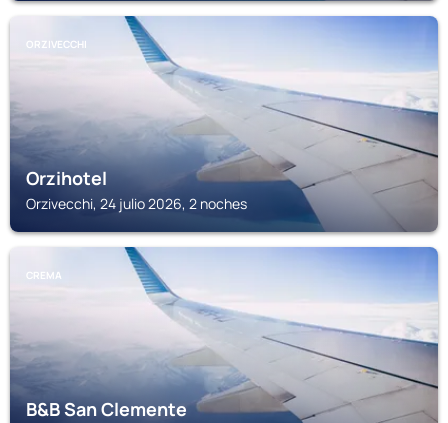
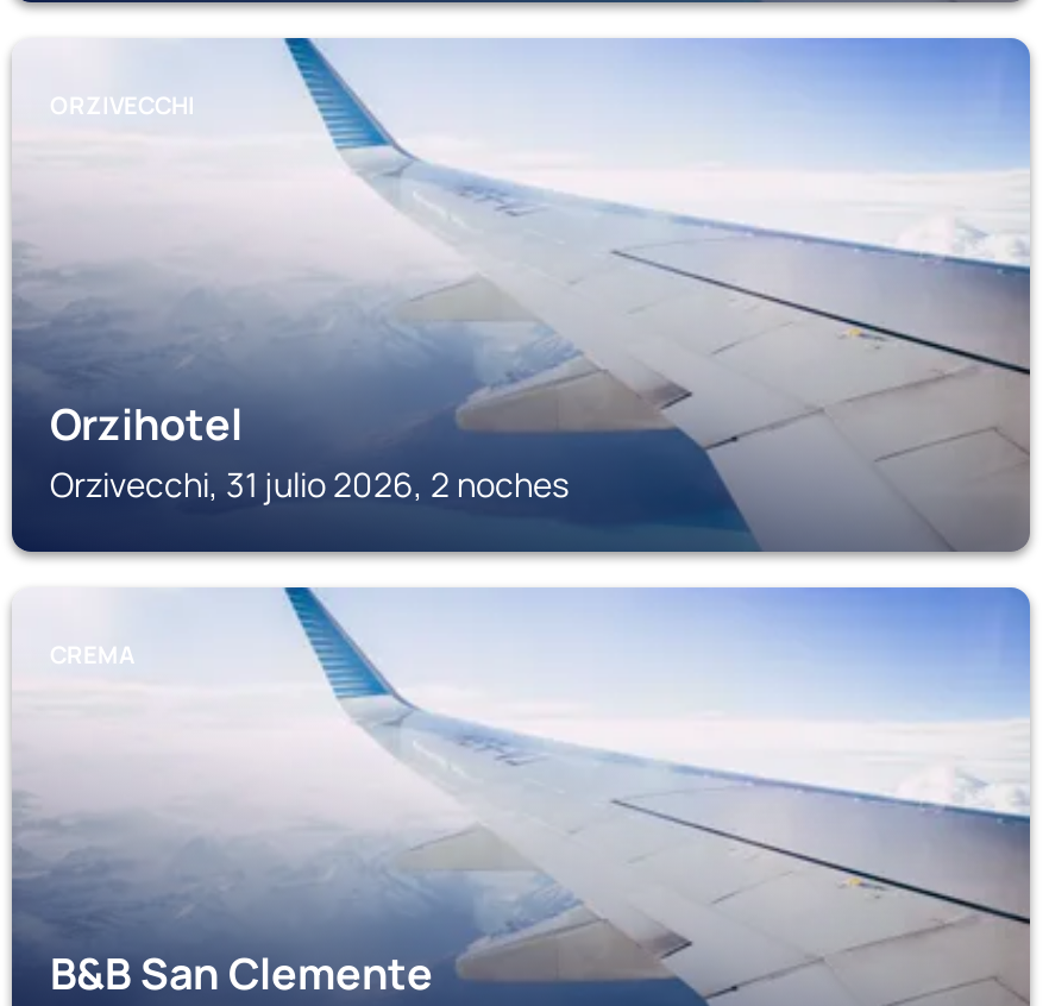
- Orzivecchi, 24 julio 2026, 2 noches
+ Orzivecchi, 31 julio 2026, 2 noches
